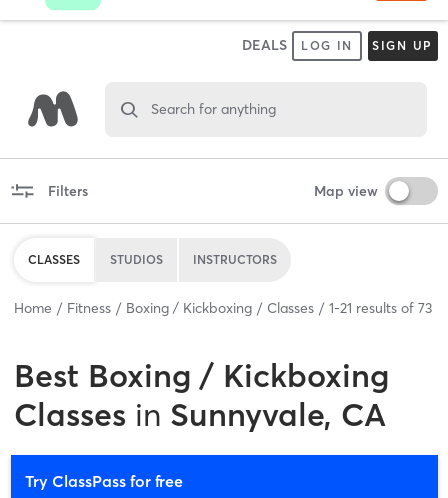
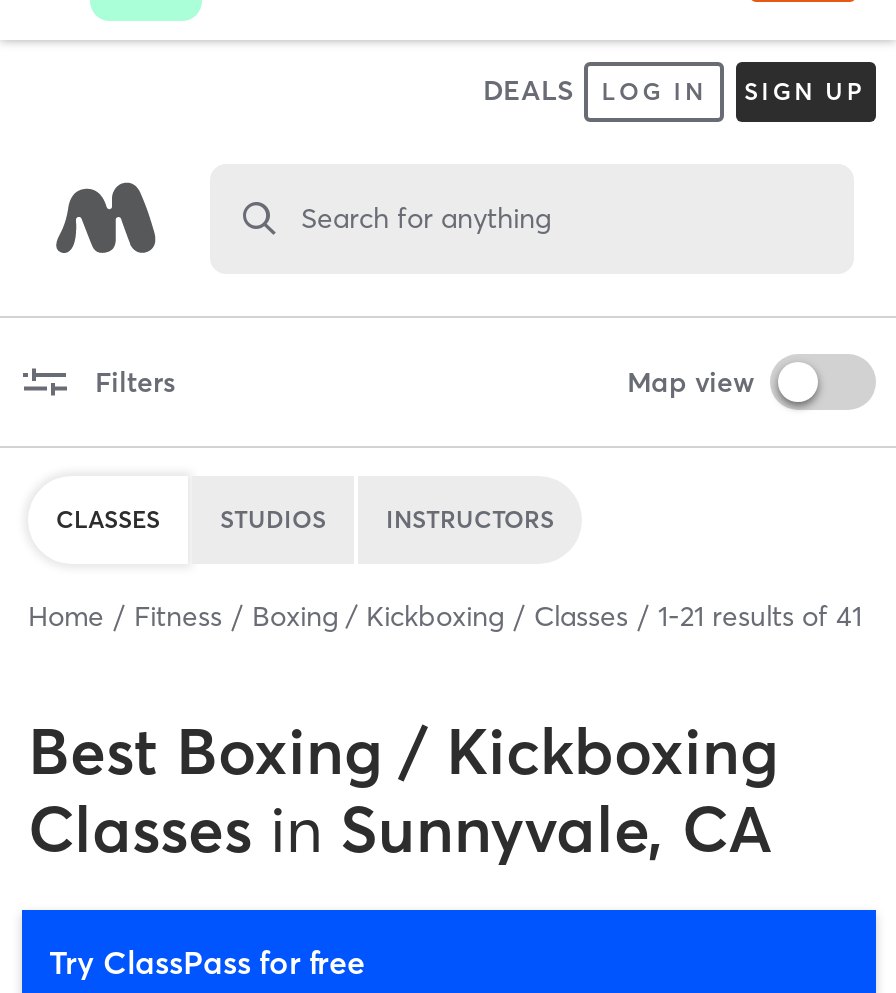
- Home Fitness Boxing / Kickboxing Classes 1-21 results of 73
+ Home Fitness Boxing / Kickboxing Classes 1-21 results of 41
